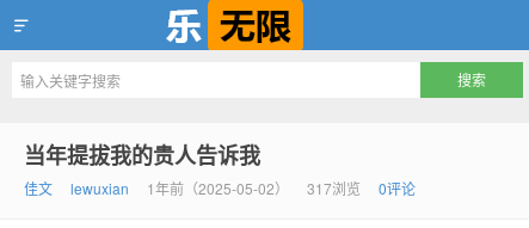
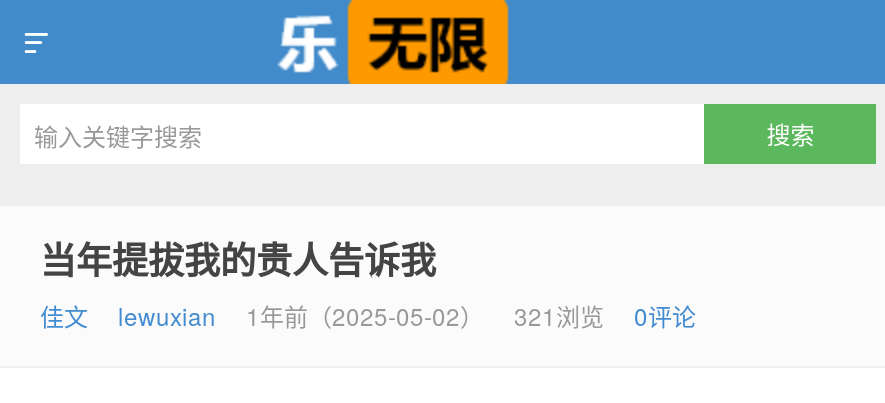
- 佳文 lewuxian 1年前（2025-05-02） 317浏览 0评论
+ 佳文 lewuxian 1年前（2025-05-02） 321浏览 0评论
